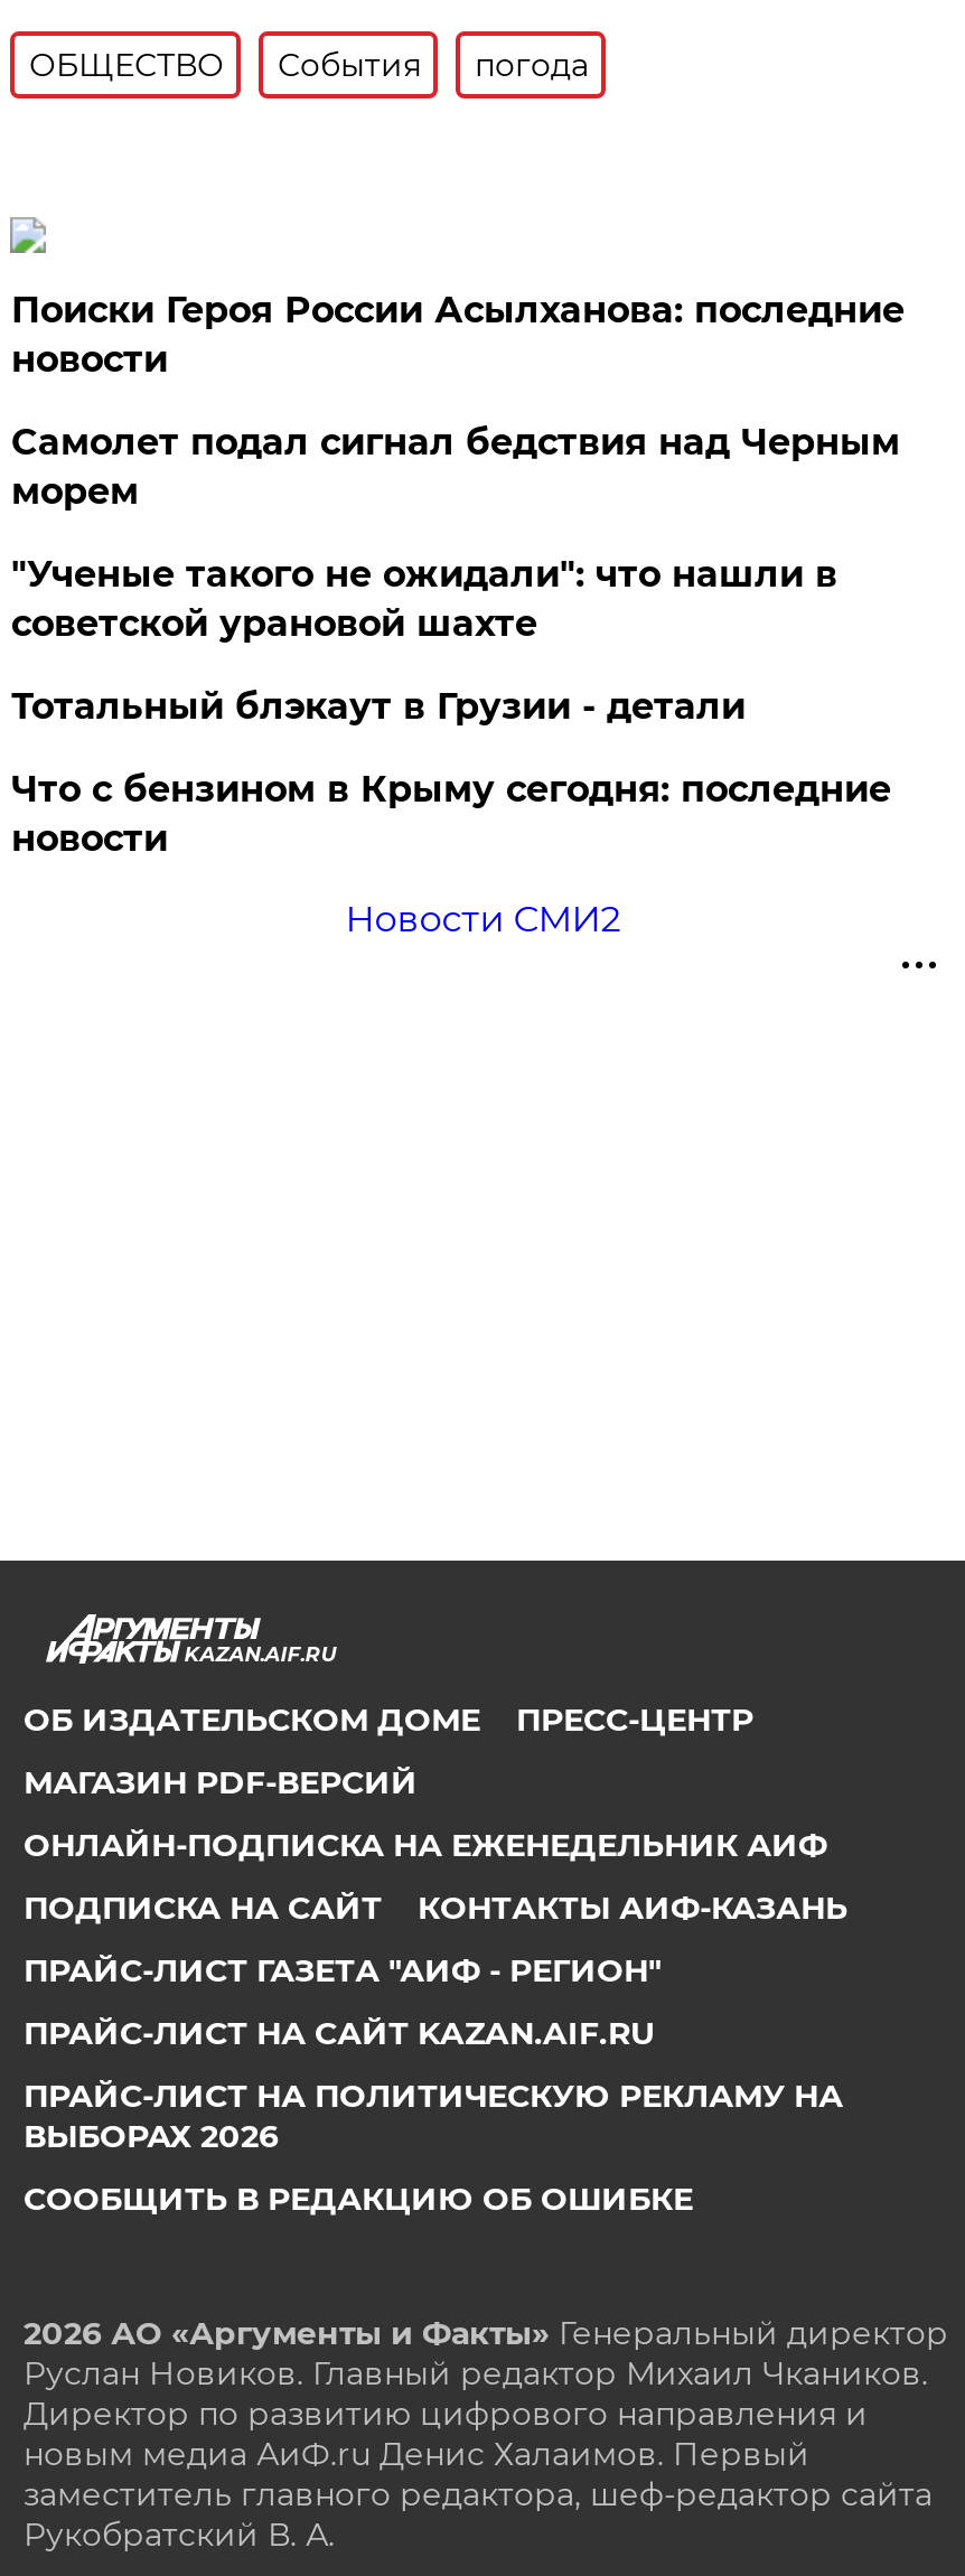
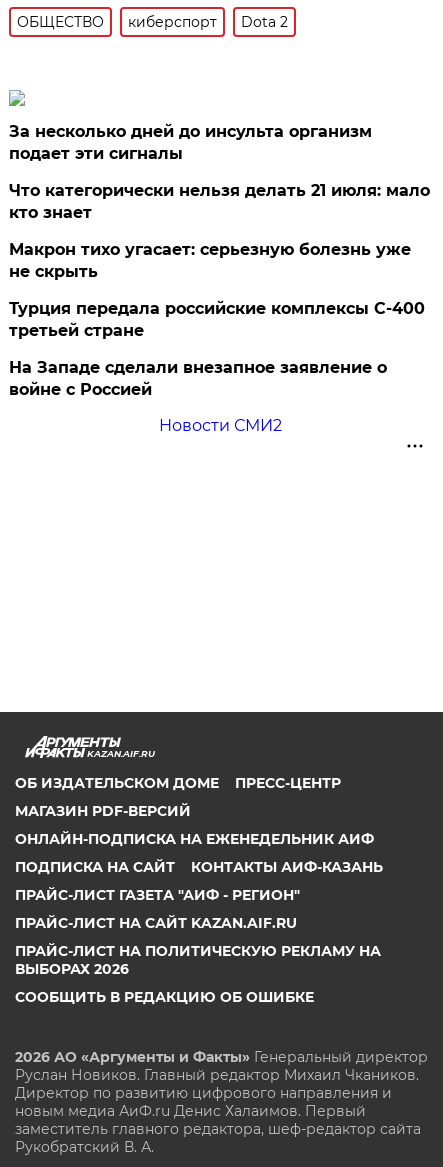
- События
- погода
+ киберспорт
+ Dota 2

- Поиски Героя России Асылханова: последние
- новости
+ За несколько дней до инсульта организм
+ подает эти сигналы

- Самолет подал сигнал бедствия над Черным
- морем
+ Что категорически нельзя делать 21 июля: мало
+ кто знает

- "Ученые такого не ожидали": что нашли в
- советской урановой шахте
+ Макрон тихо угасает: серьезную болезнь уже
+ не скрыть

- Тотальный блэкаут в Грузии - детали
+ Турция передала российские комплексы С-400
+ третьей стране

- Что с бензином в Крыму сегодня: последние
- новости
+ На Западе сделали внезапное заявление о
+ войне с Россией
